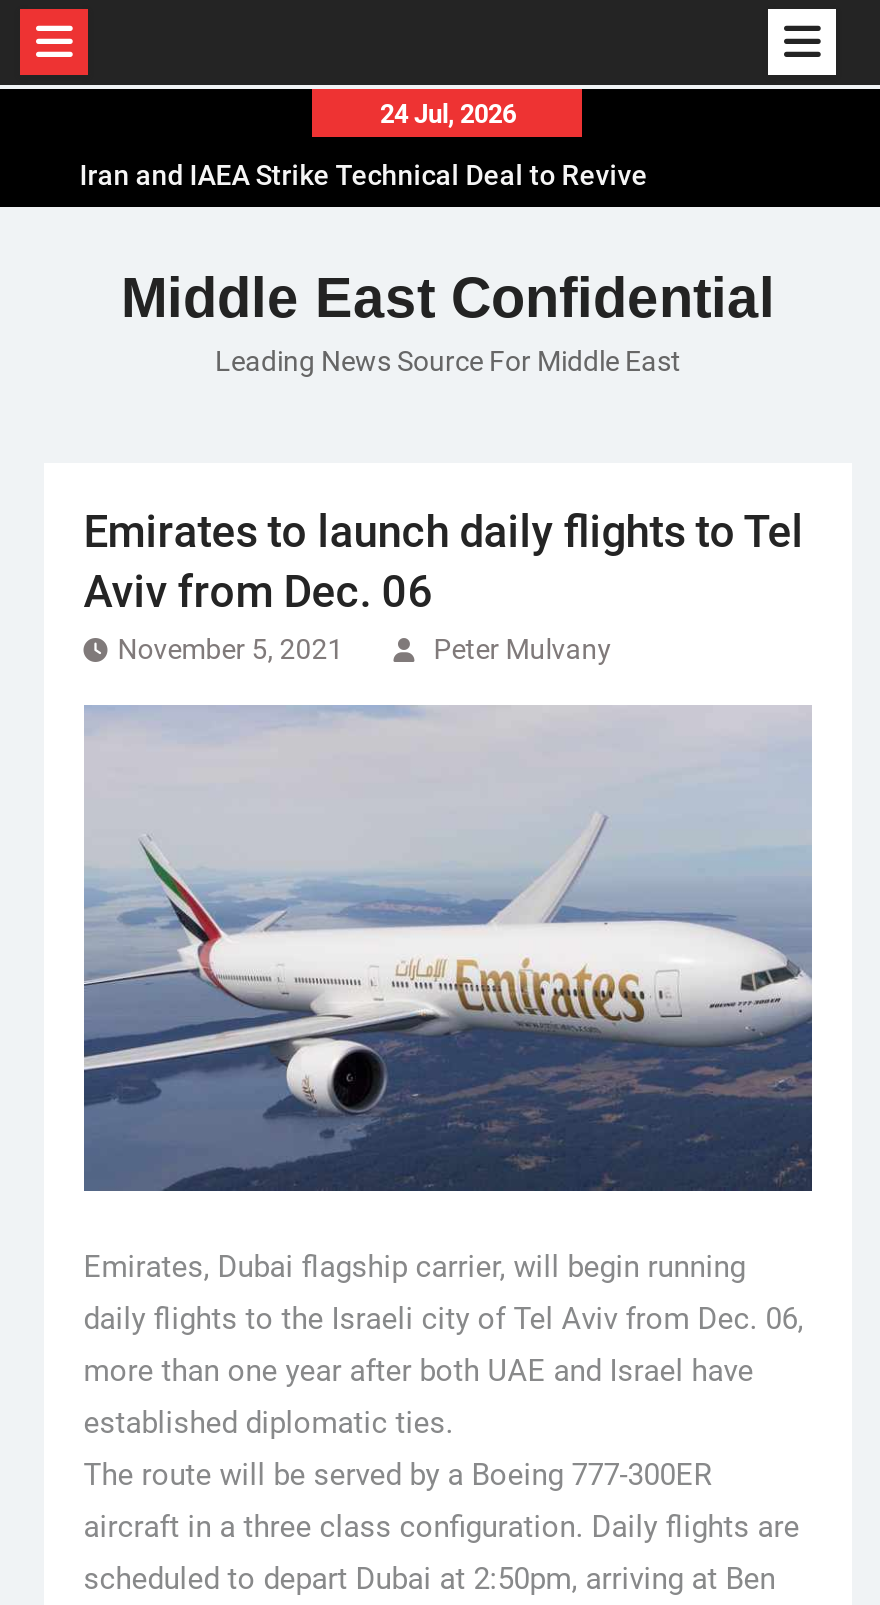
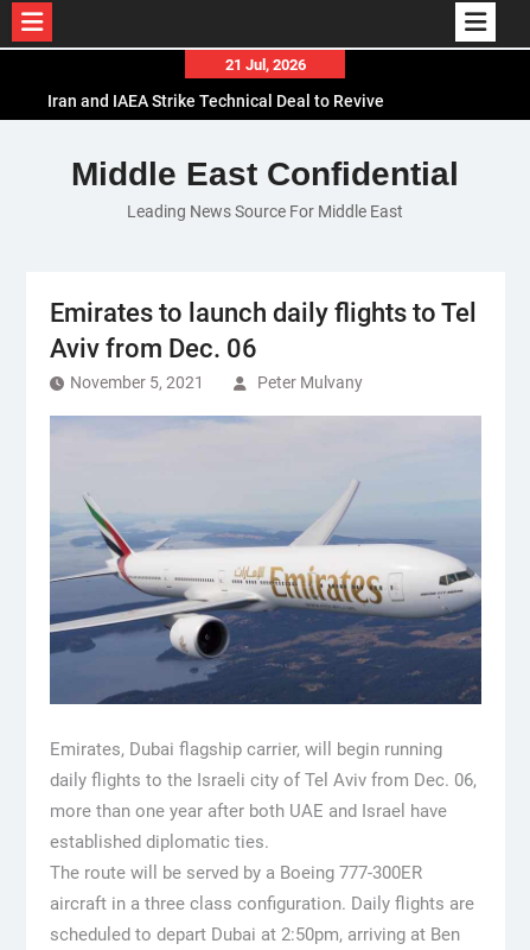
- 24 Jul, 2026
+ 21 Jul, 2026
